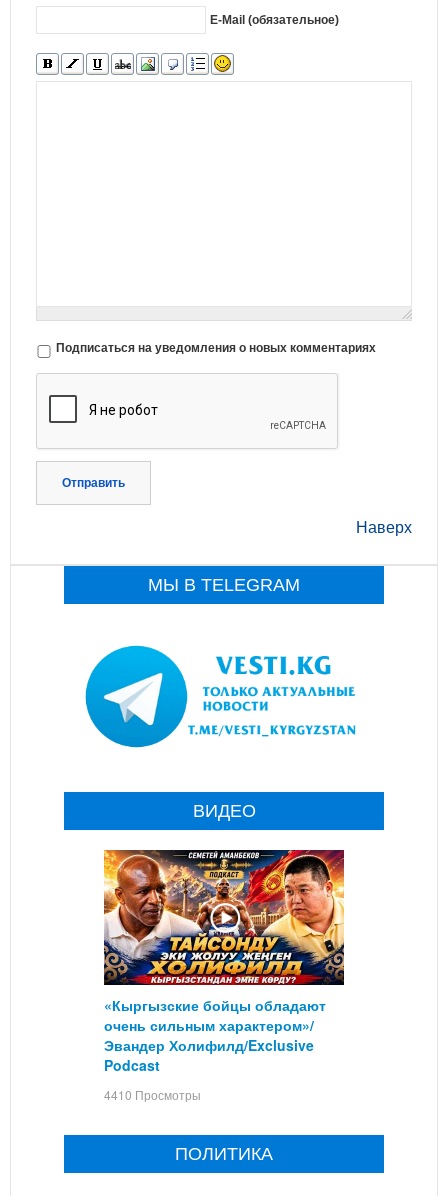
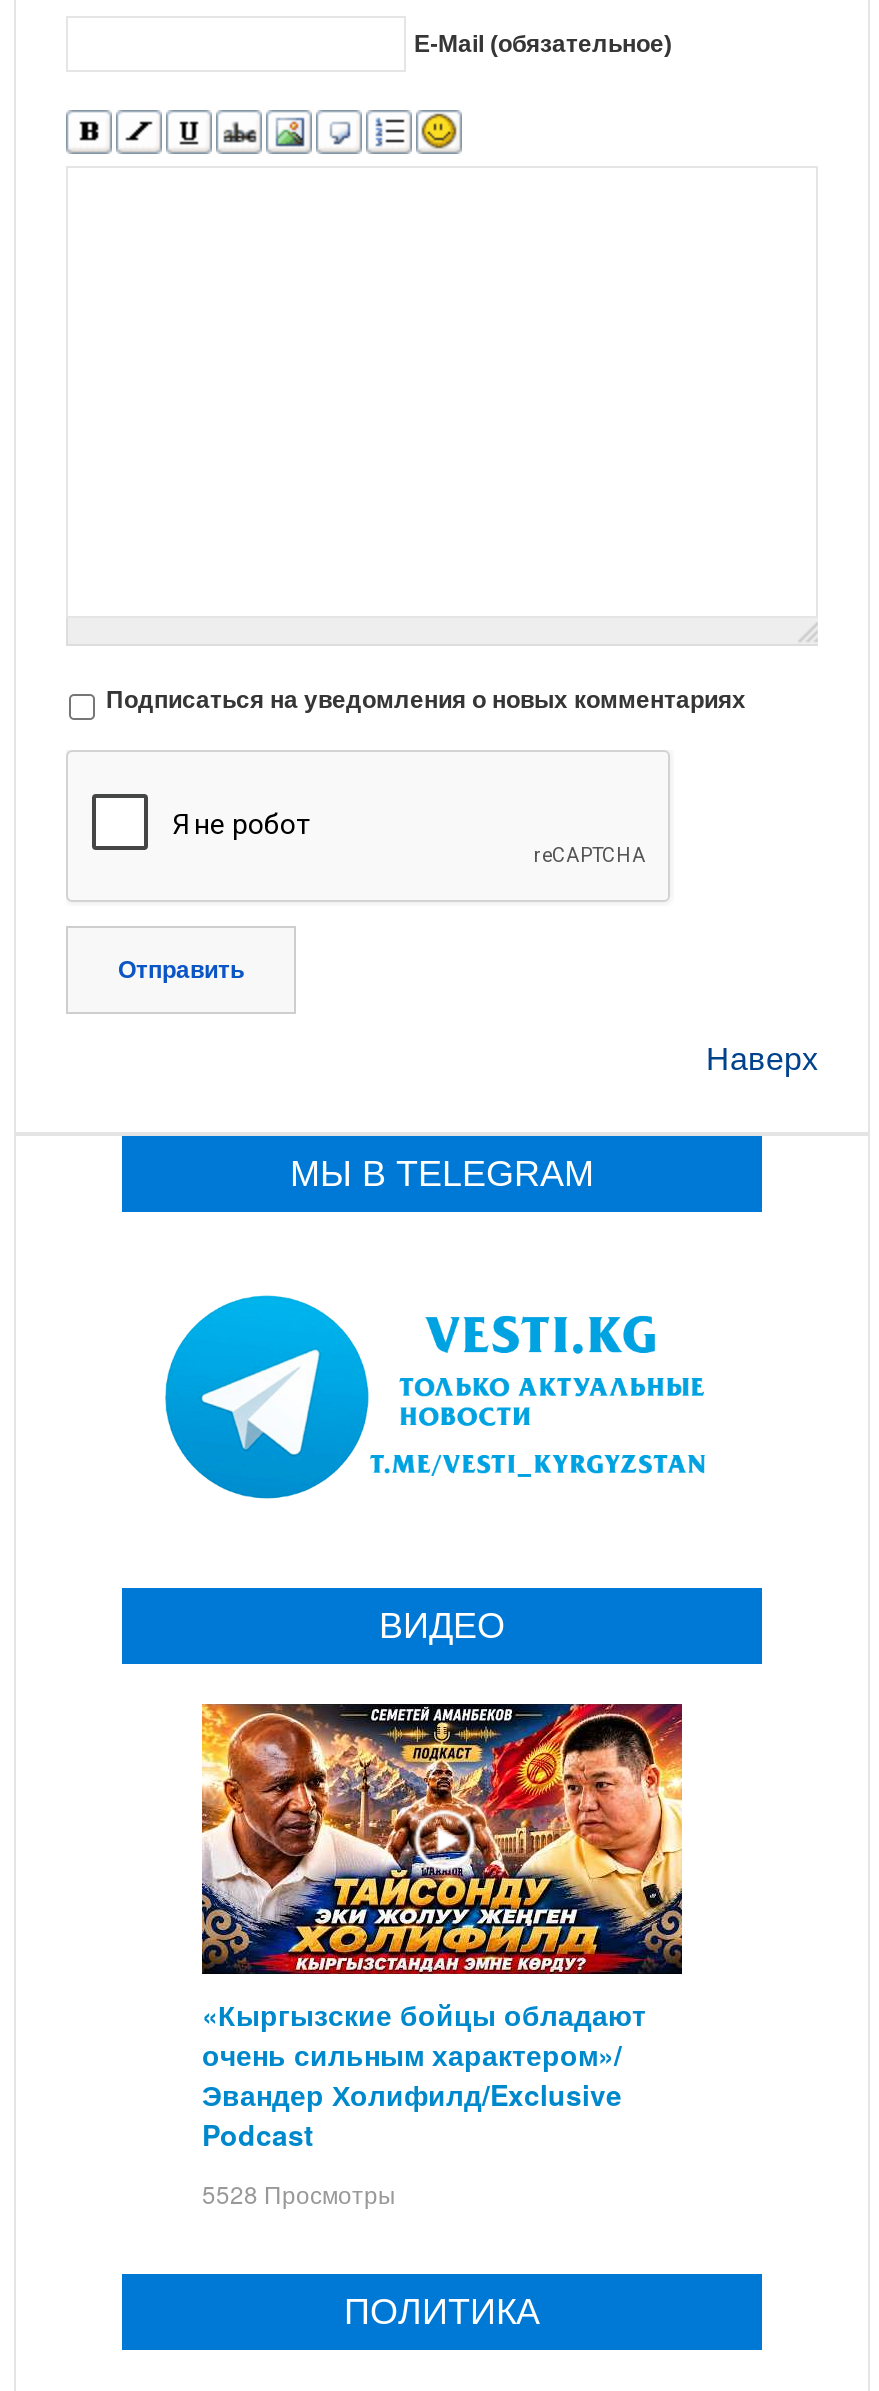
- 4410 Просмотры
+ 5528 Просмотры
